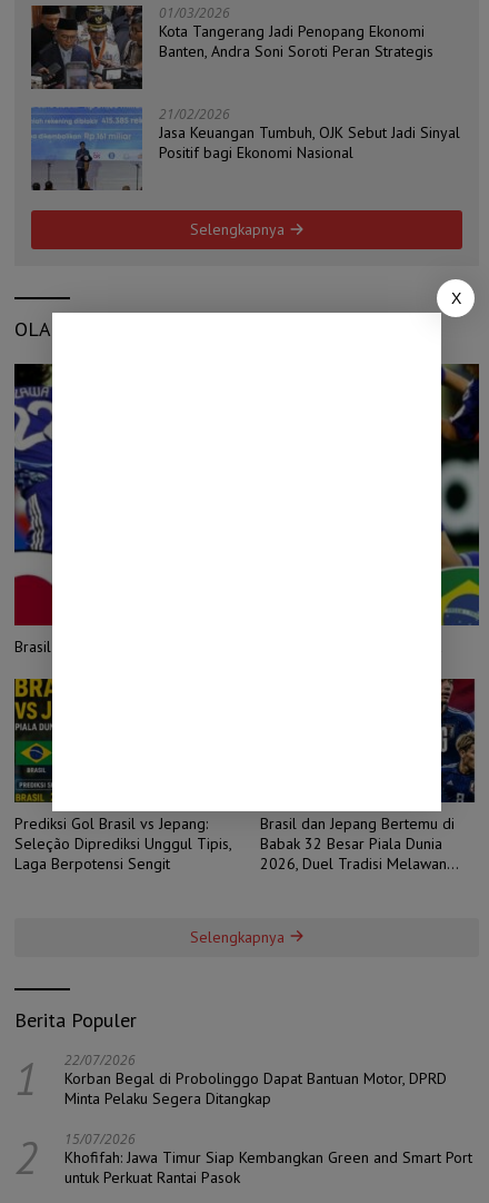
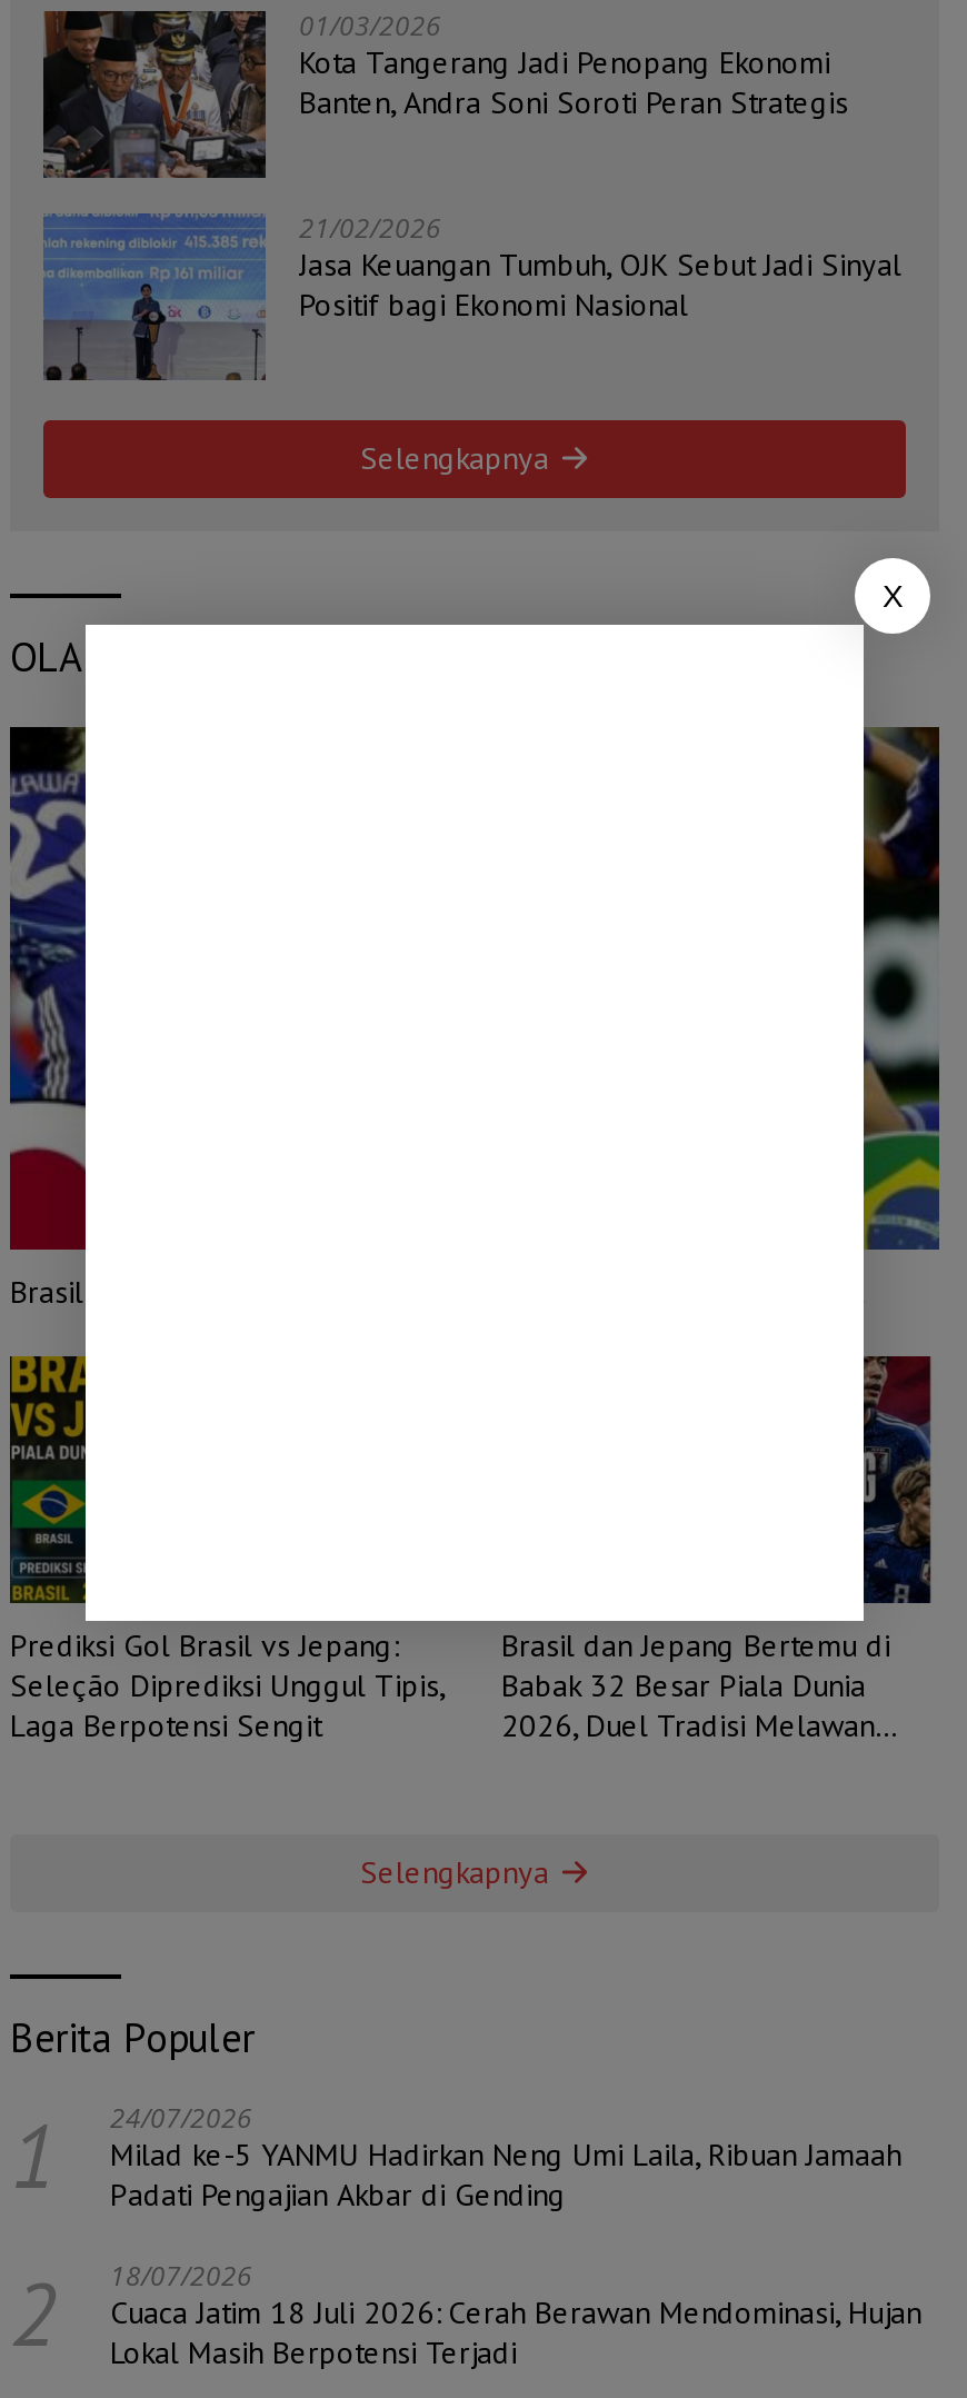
- 22/07/2026
- Korban Begal di Probolinggo Dapat Bantuan Motor, DPRD
- Minta Pelaku Segera Ditangkap
+ 24/07/2026
+ Milad ke-5 YANMU Hadirkan Neng Umi Laila, Ribuan Jamaah
+ Padati Pengajian Akbar di Gending

- 15/07/2026
- Khofifah: Jawa Timur Siap Kembangkan Green and Smart Port
- untuk Perkuat Rantai Pasok
+ 18/07/2026
+ Cuaca Jatim 18 Juli 2026: Cerah Berawan Mendominasi, Hujan
+ Lokal Masih Berpotensi Terjadi
